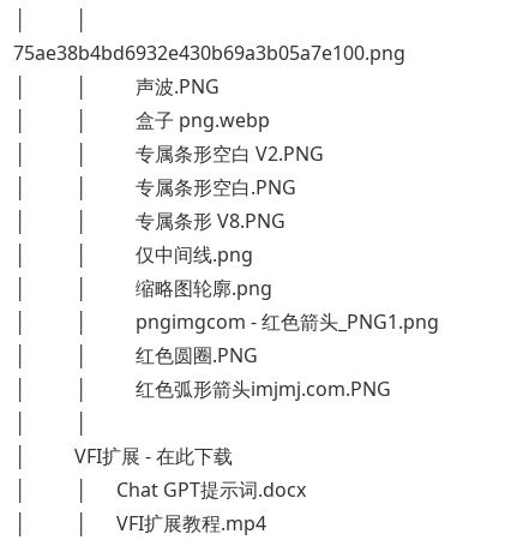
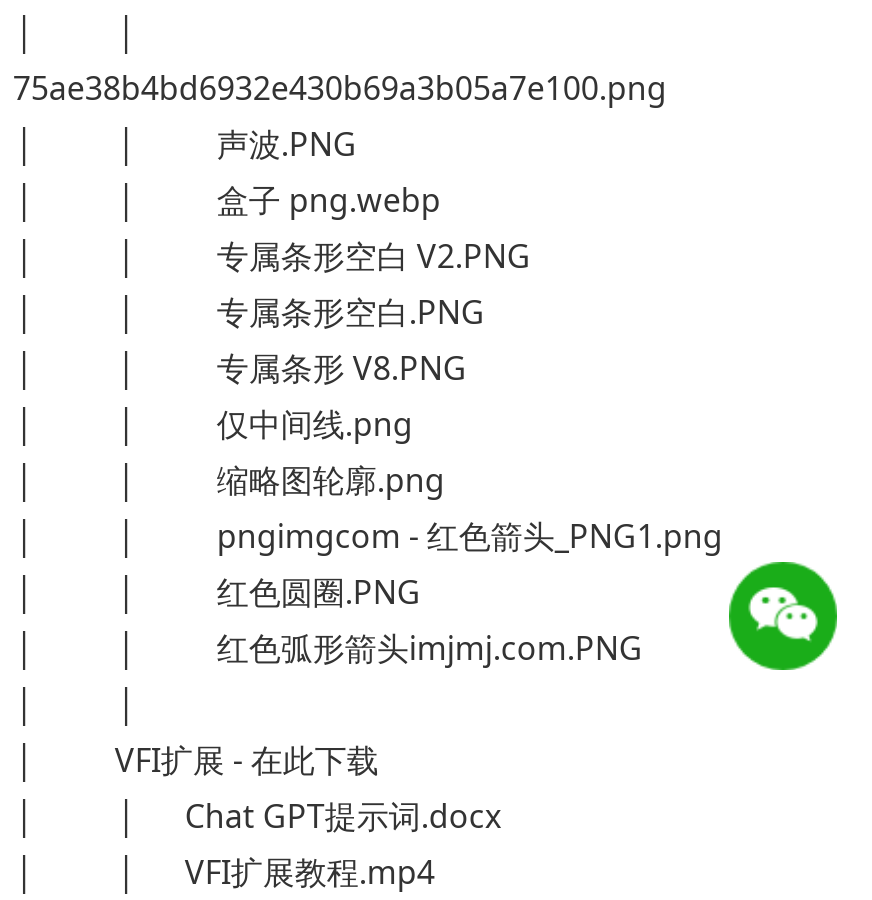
+ [image]
